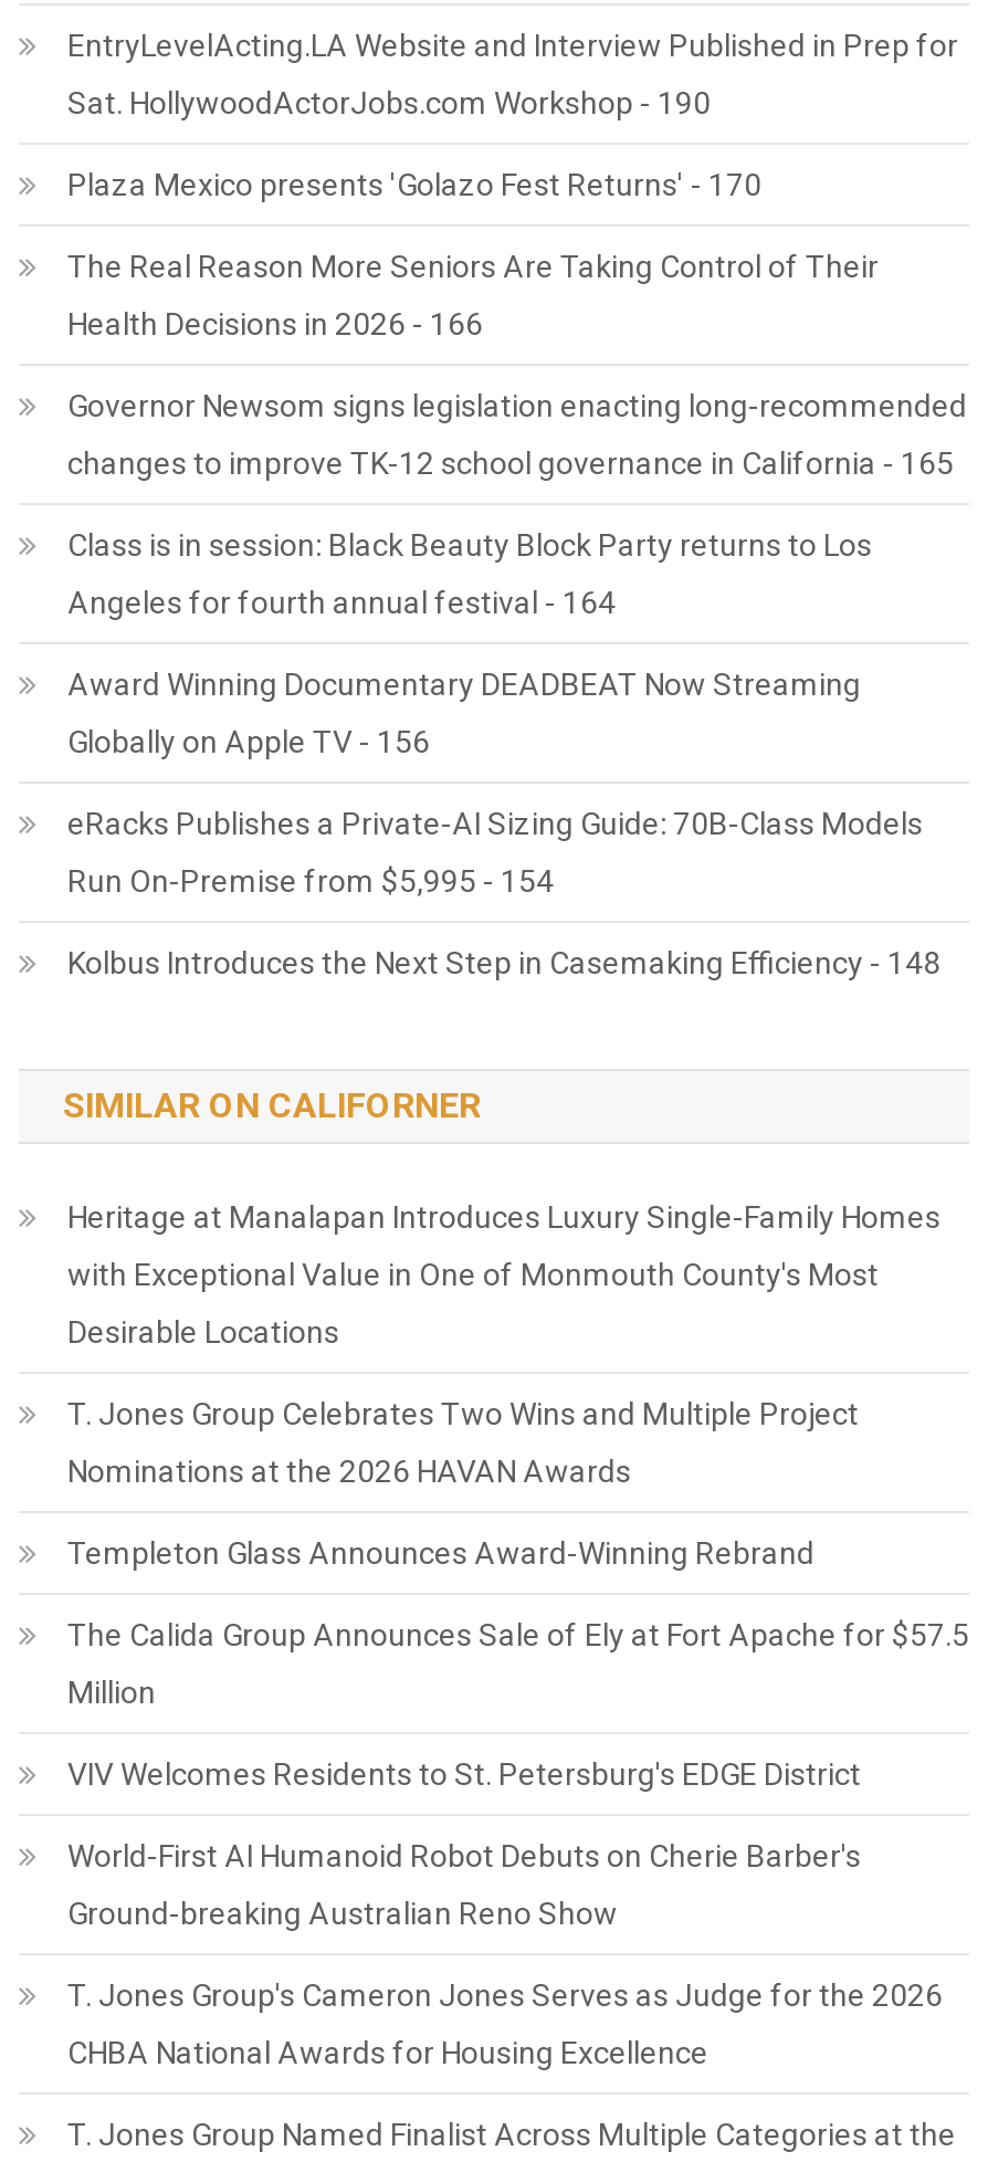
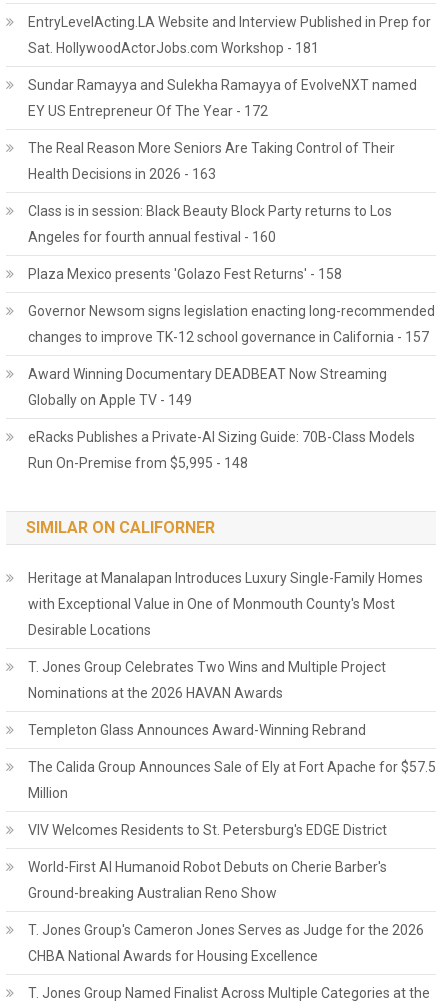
- Sat. HollywoodActorJobs.com Workshop - 190
- Plaza Mexico presents 'Golazo Fest Returns' - 170
+ Sat. HollywoodActorJobs.com Workshop - 181
+ Sundar Ramayya and Sulekha Ramayya of EvolveNXT named
+ EY US Entrepreneur Of The Year - 172

- Health Decisions in 2026 - 166
- changes to improve TK-12 school governance in California - 165
+ Health Decisions in 2026 - 163

moved down: Governor Newsom signs legislation enacting long-recommended

moved up: Class is in session: Black Beauty Block Party returns to Los

- Angeles for fourth annual festival - 164
+ Angeles for fourth annual festival - 160
+ Plaza Mexico presents 'Golazo Fest Returns' - 158
+ changes to improve TK-12 school governance in California - 157

moved down: Award Winning Documentary DEADBEAT Now Streaming

- Globally on Apple TV - 156
+ Globally on Apple TV - 149

moved down: eRacks Publishes a Private-AI Sizing Guide: 70B-Class Models

- Run On-Premise from $5,995 - 154
- Kolbus Introduces the Next Step in Casemaking Efficiency - 148
+ Run On-Premise from $5,995 - 148
